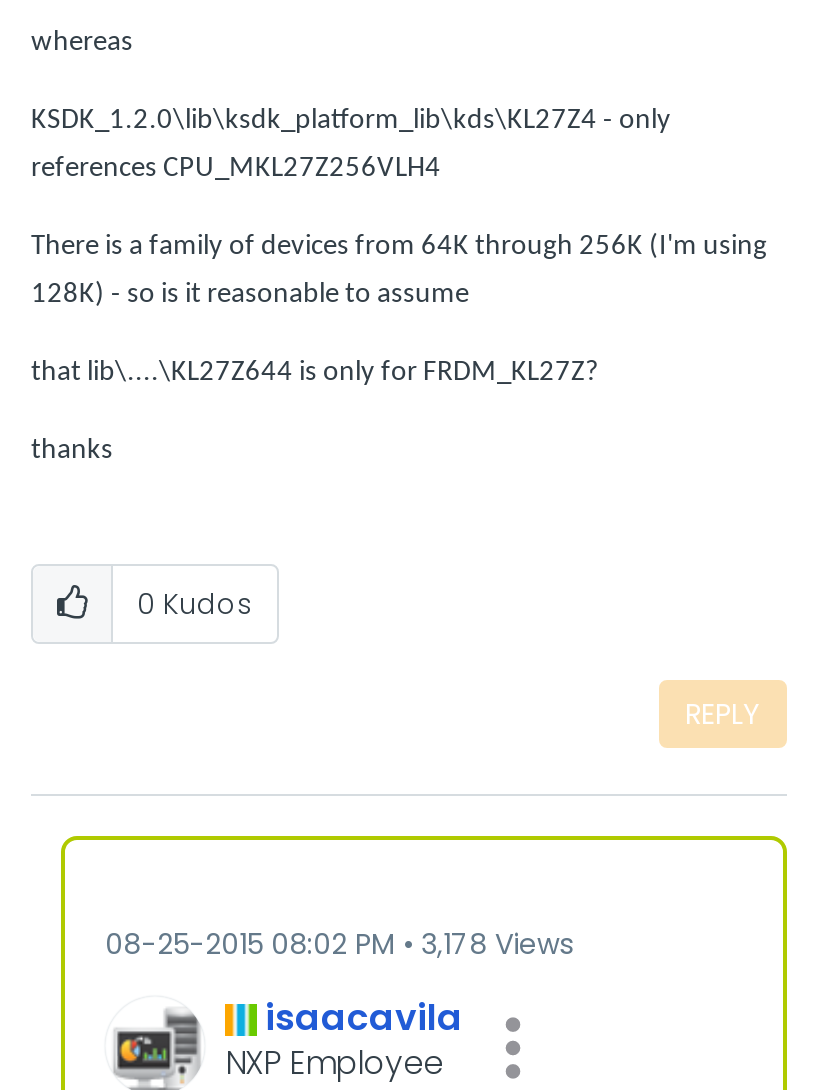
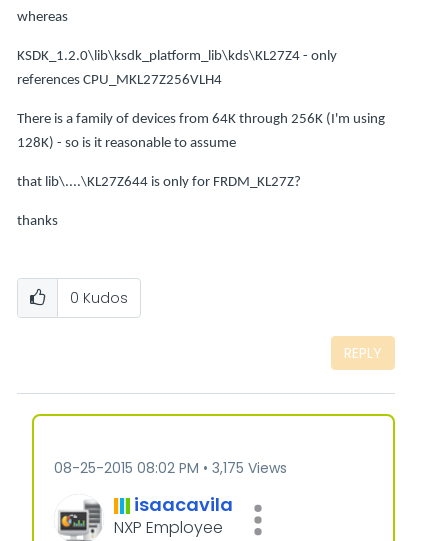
- 08-25-2015 08:02 PM 3,178 Views
+ 08-25-2015 08:02 PM 3,175 Views
